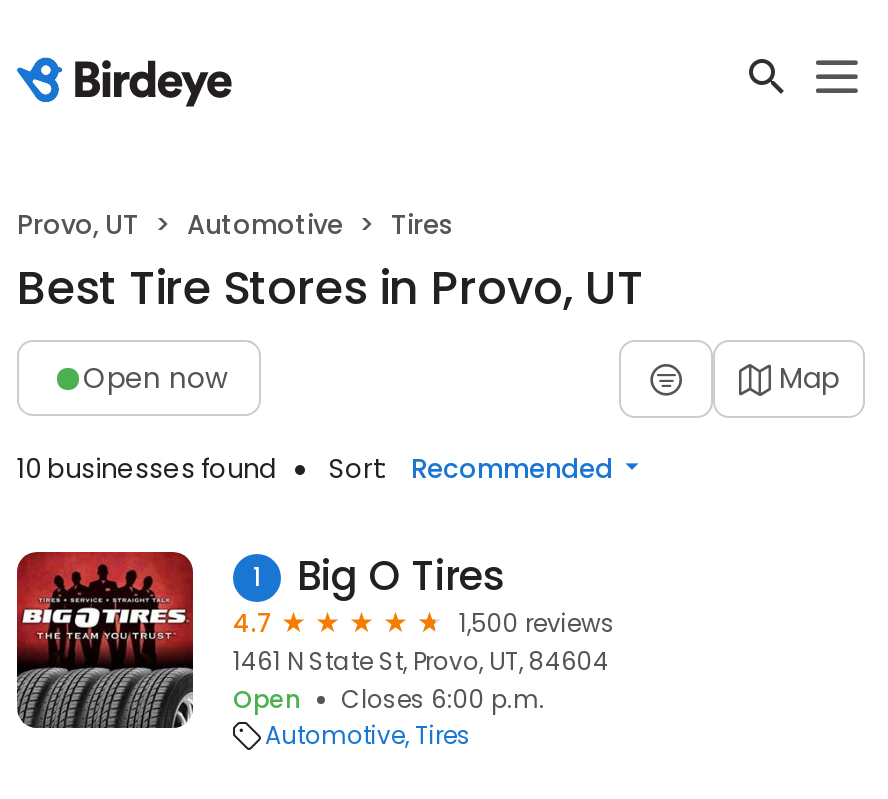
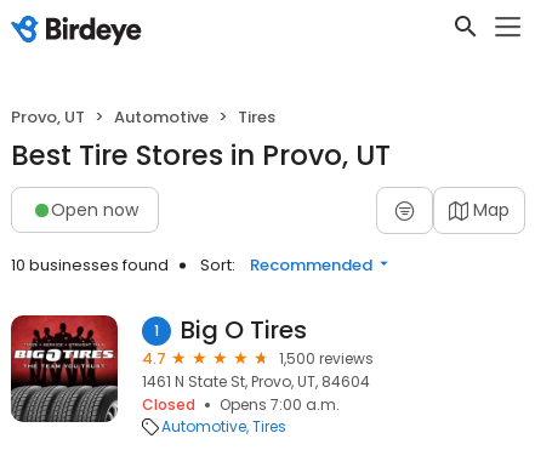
- Open
- Closes 6:00 p.m.
+ Closed
+ Opens 7:00 a.m.
